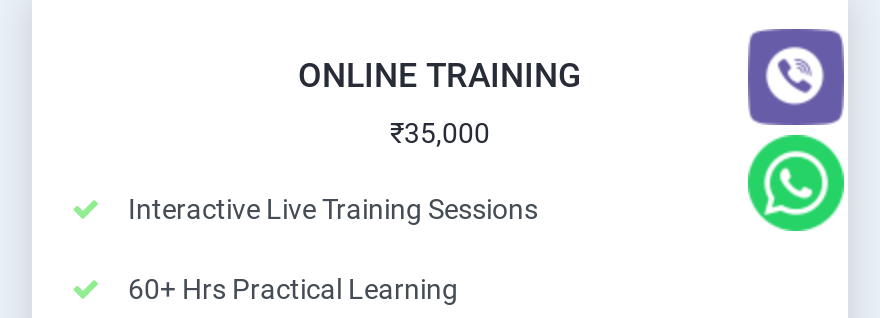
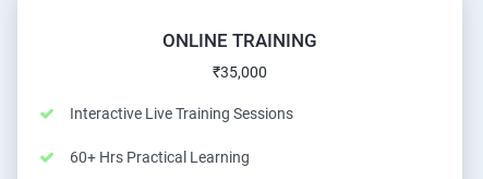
- [image]
